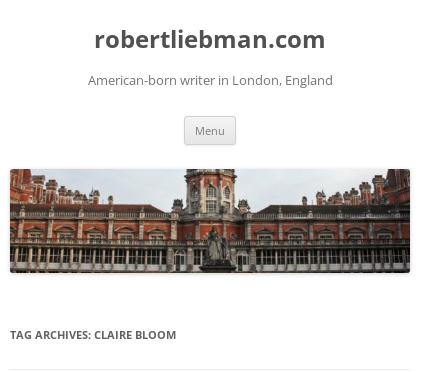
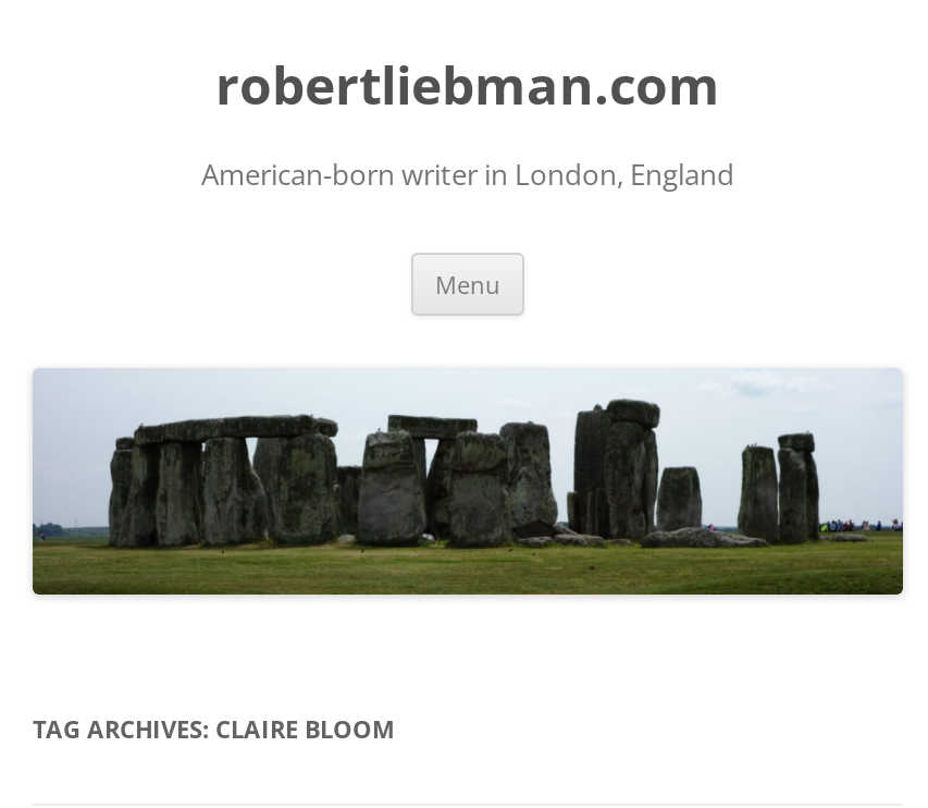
- [image]
+ [image]
